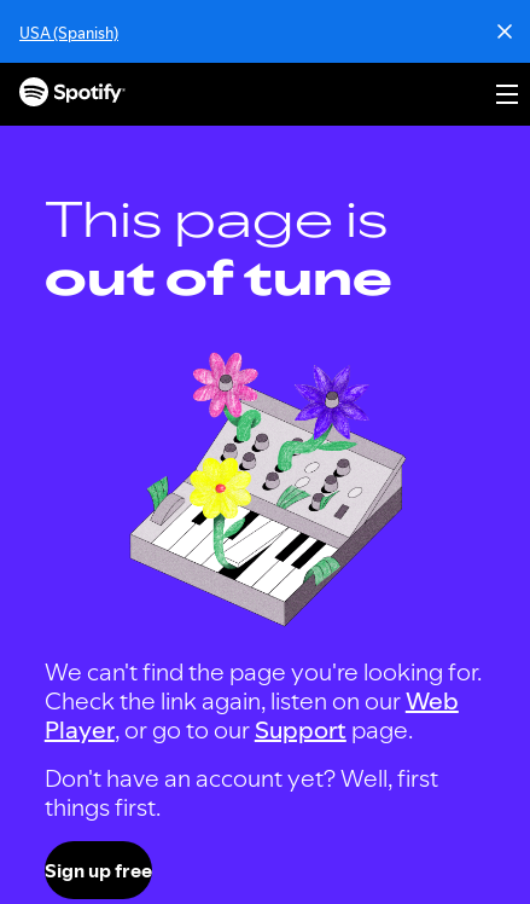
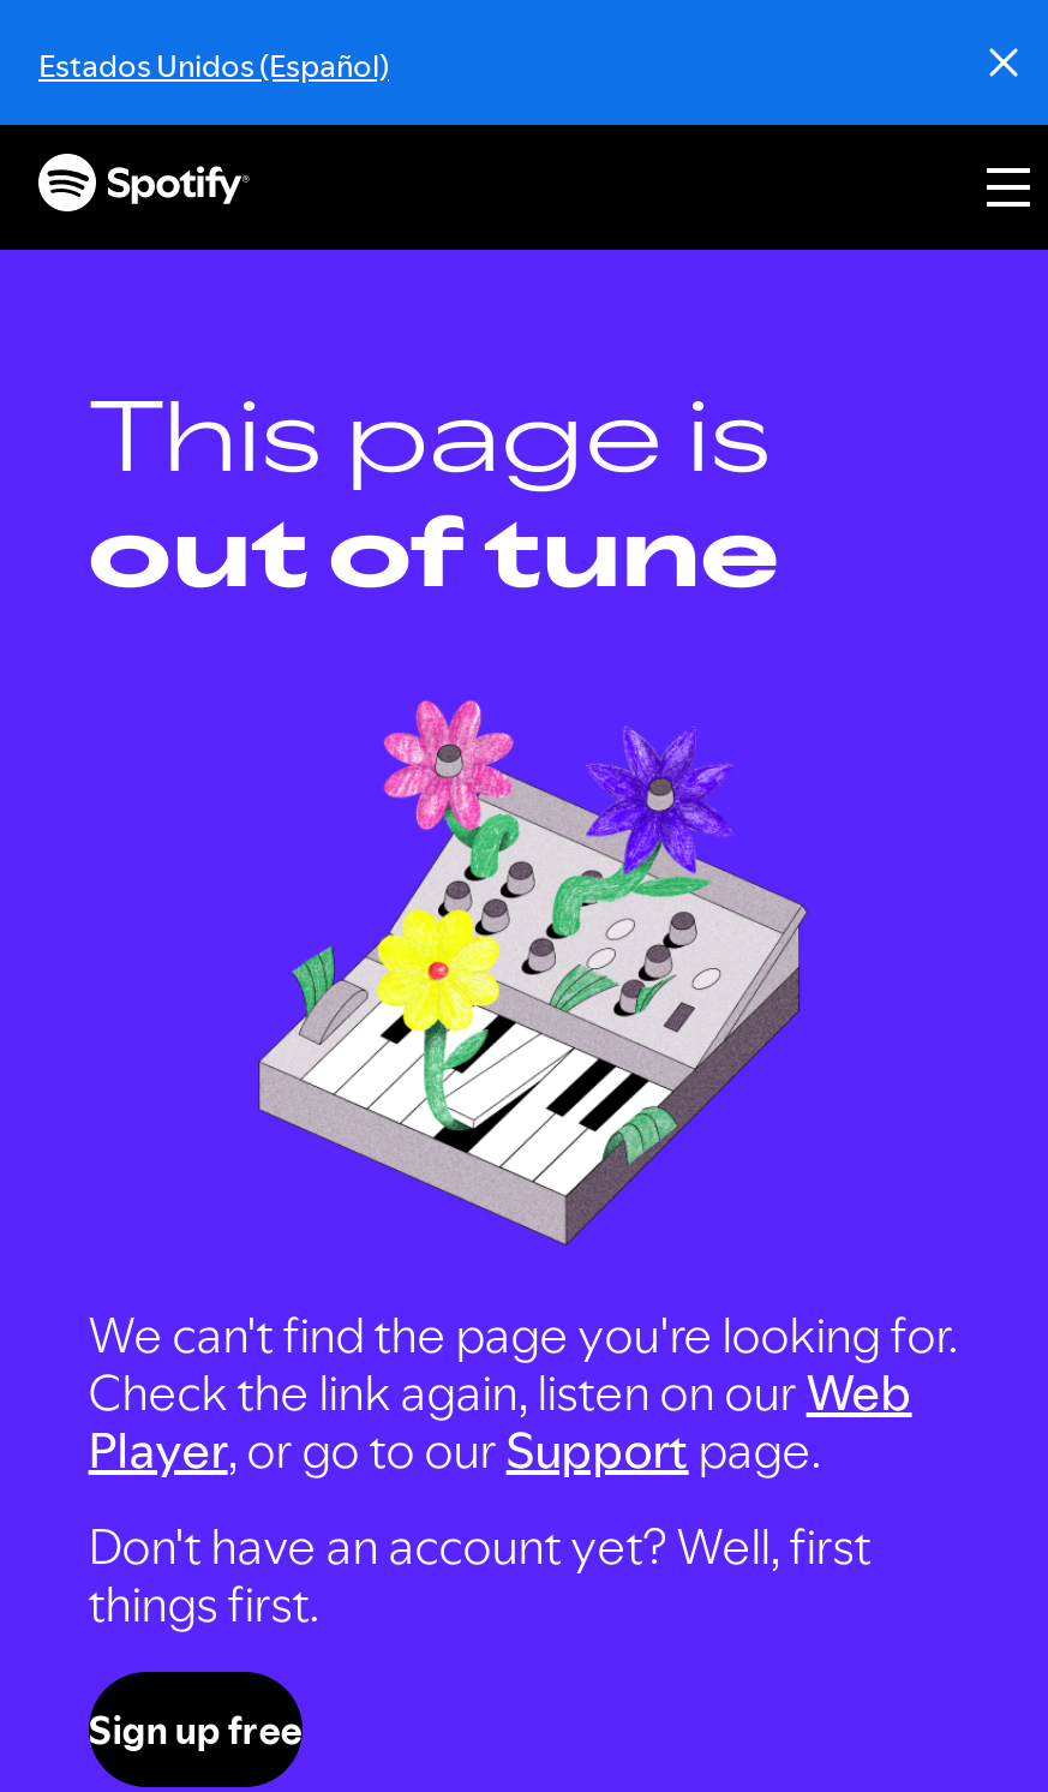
- USA (Spanish)
+ Estados Unidos (Español)
